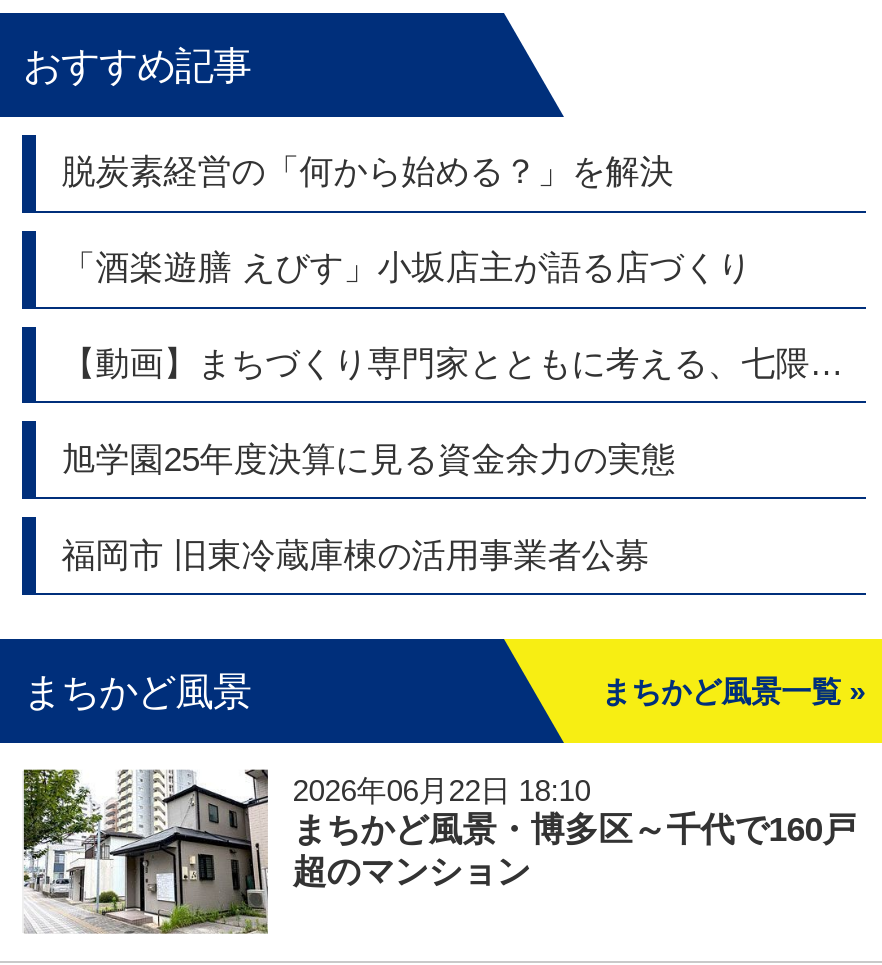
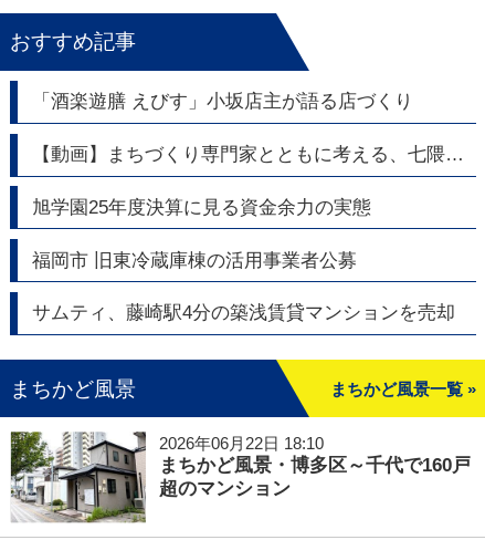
- 脱炭素経営の「何から始める？」を解決

moved up: 「酒楽遊膳 えびす」小坂店主が語る店づくり | 旭学園25年度決算に見る資金余力の実態 | 福岡市 旧東冷蔵庫棟の活用事業者公募

+ サムティ、藤崎駅4分の築浅賃貸マンションを売却
